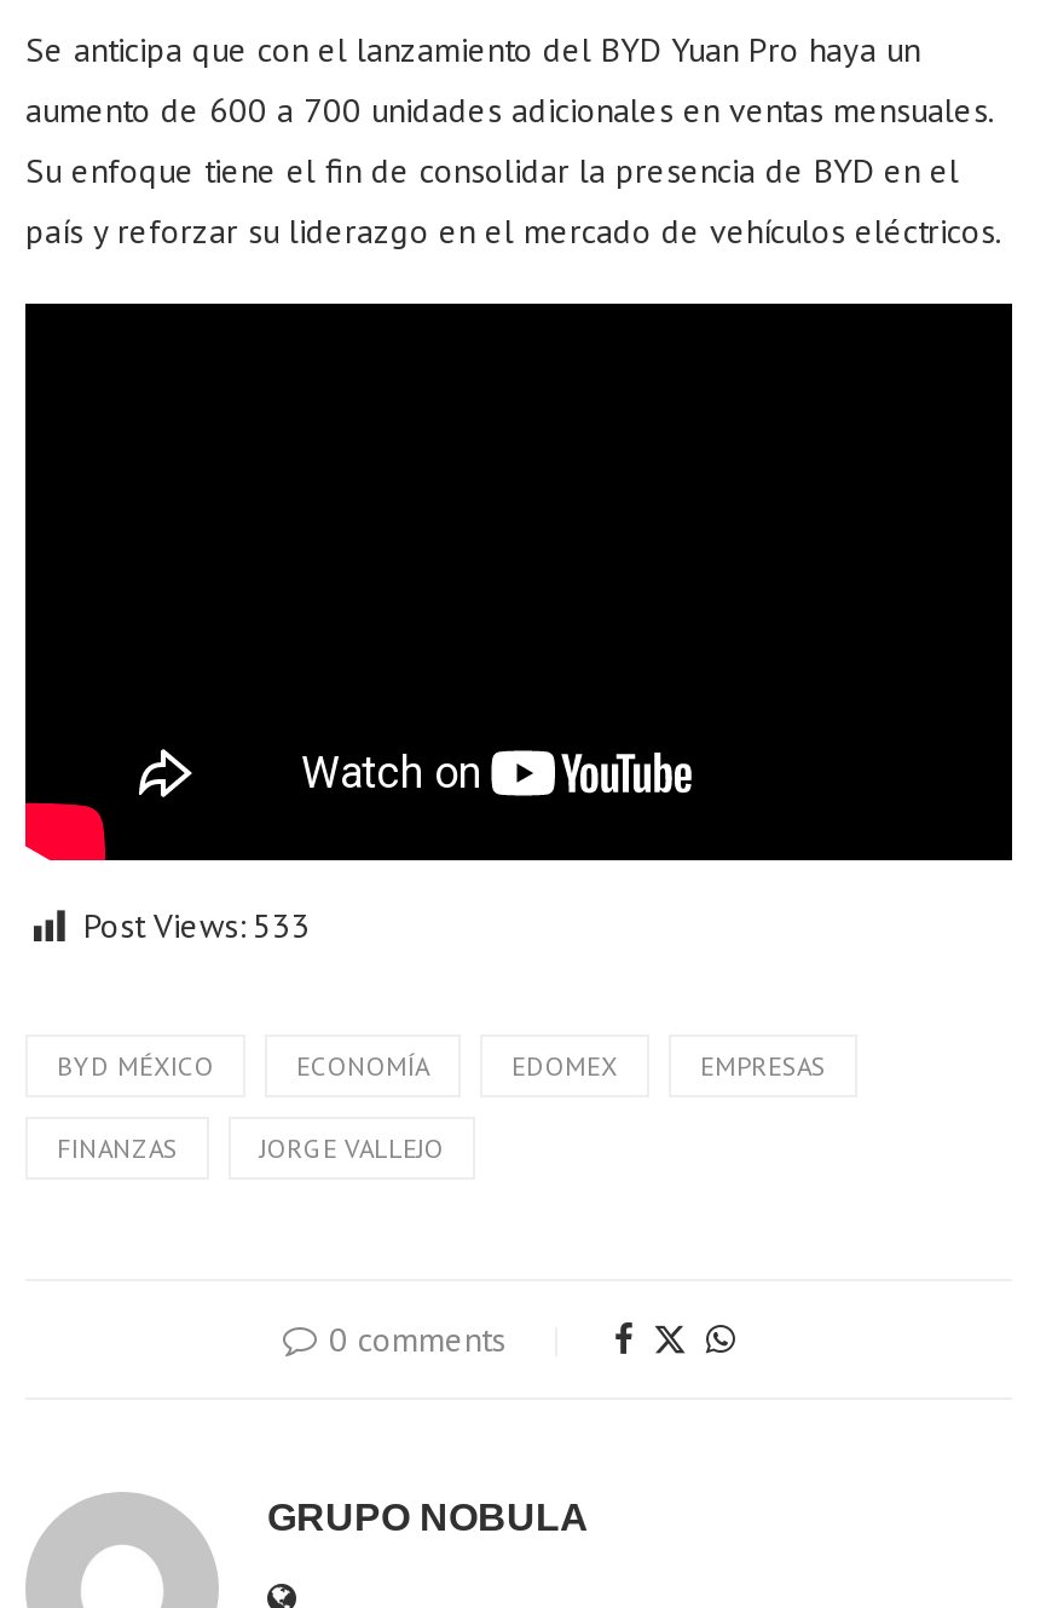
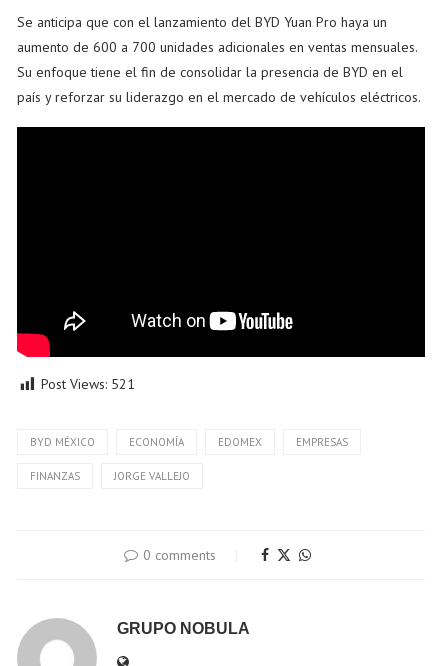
- Post Views: 533
+ Post Views: 521
